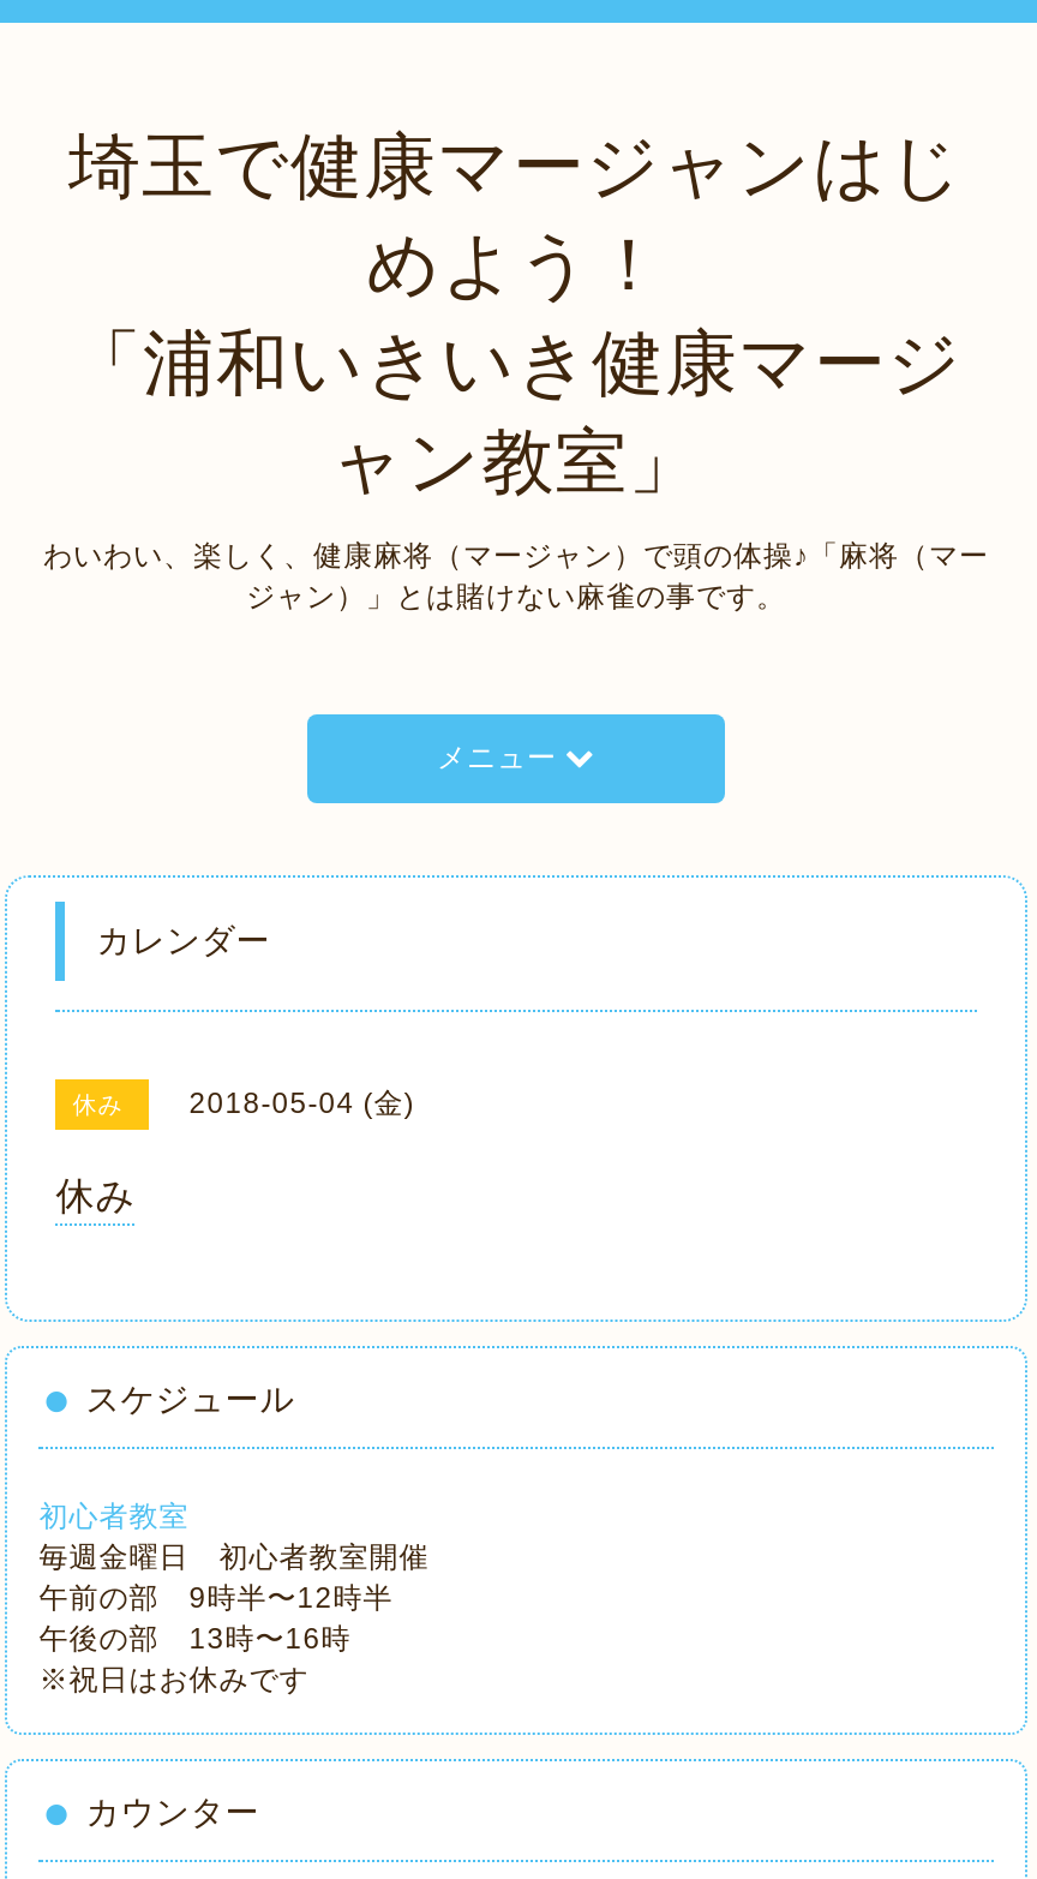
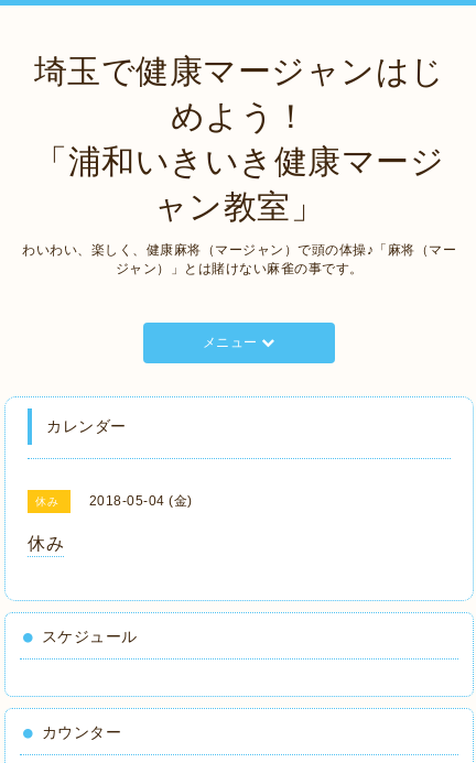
- 初心者教室
- 毎週金曜日 初心者教室開催
- 午前の部 9時半〜12時半
- 午後の部 13時〜16時
- ※祝日はお休みです
